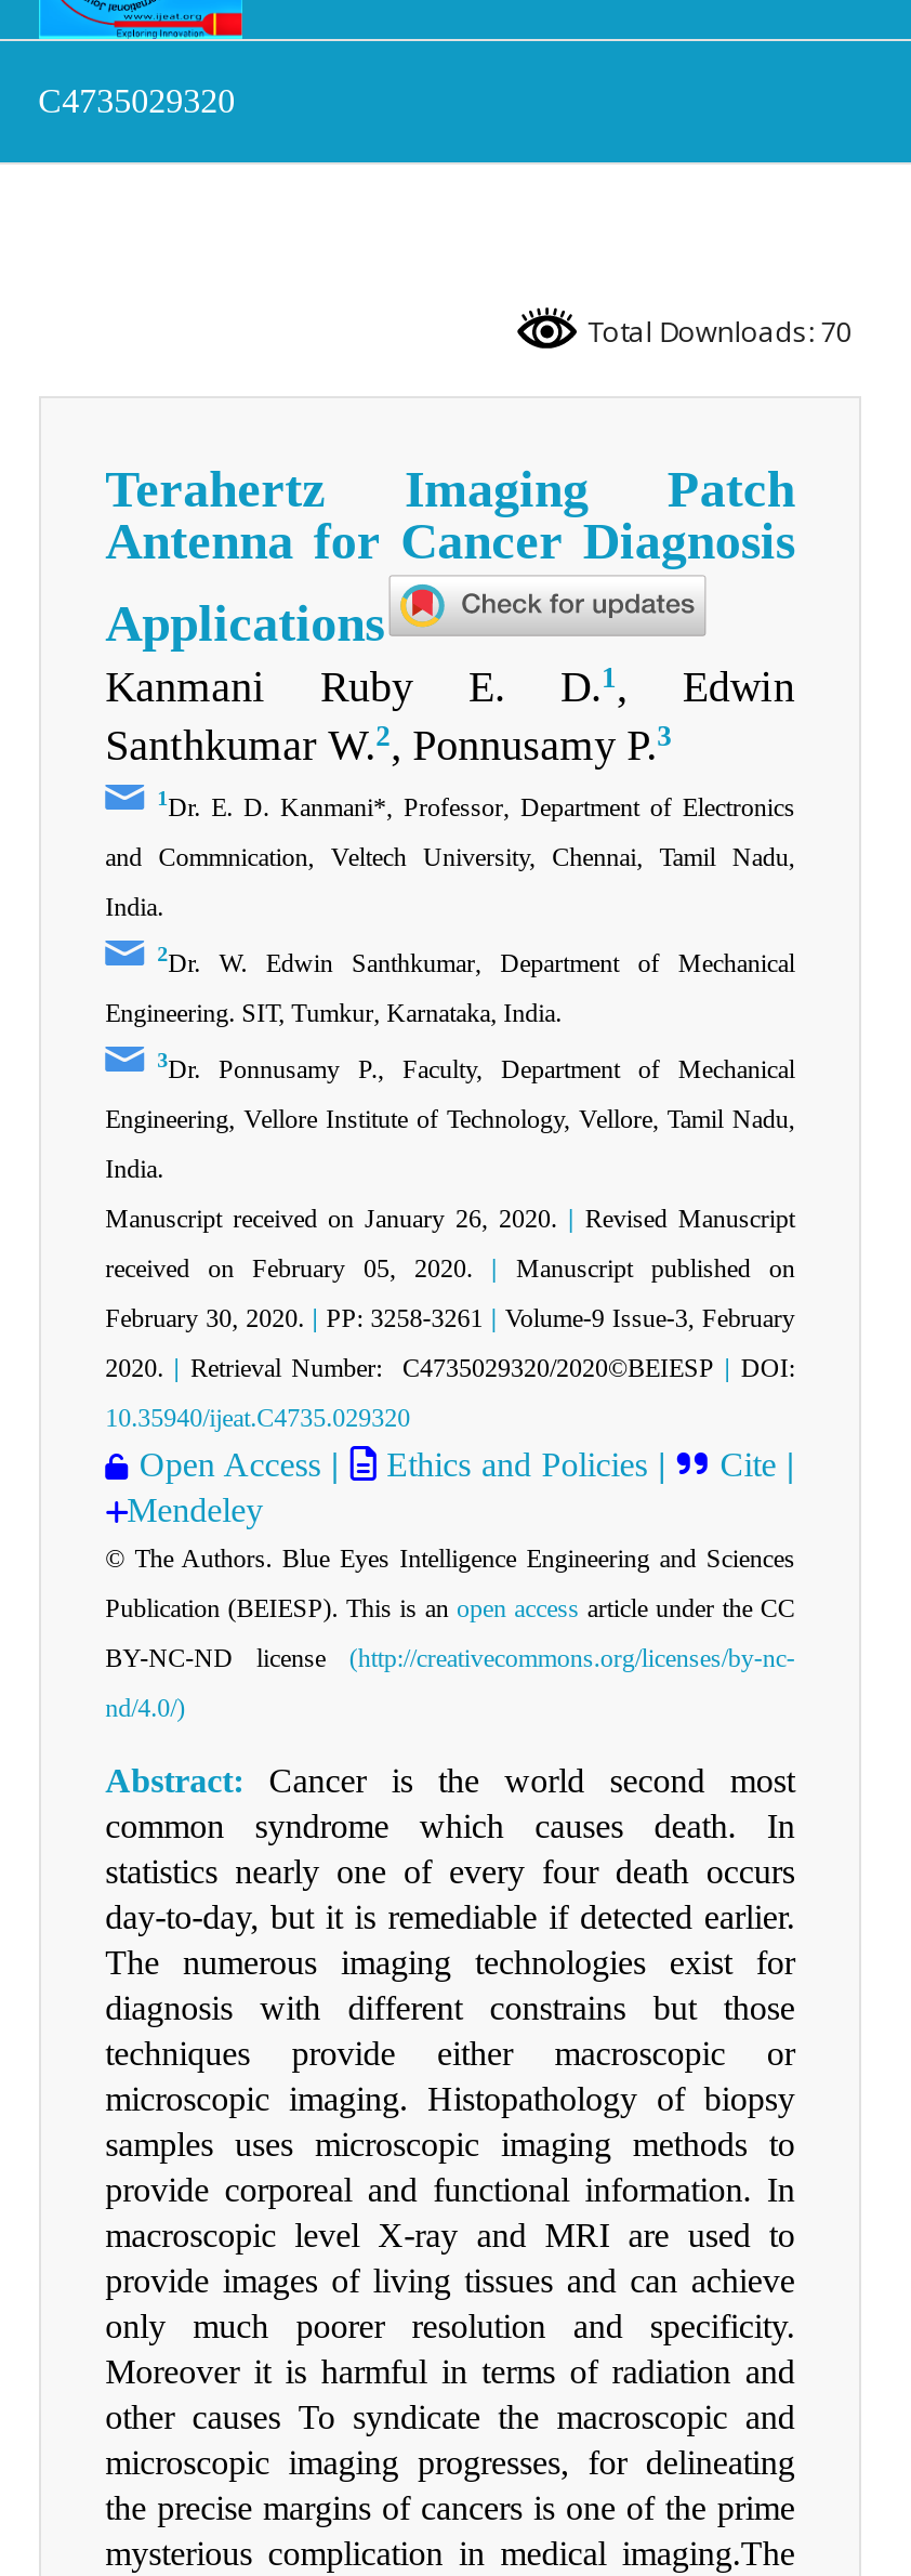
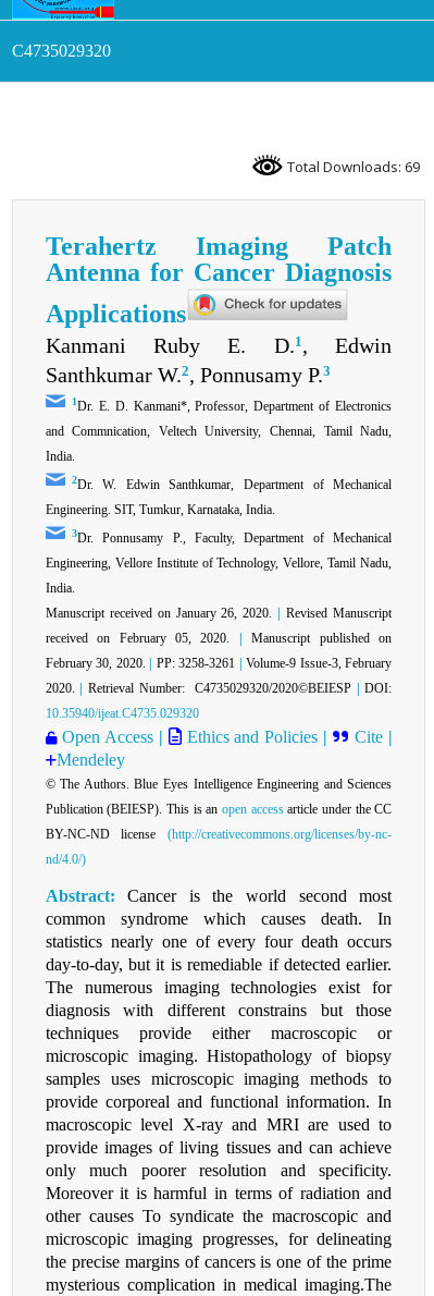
- Total Downloads: 70
+ Total Downloads: 69
